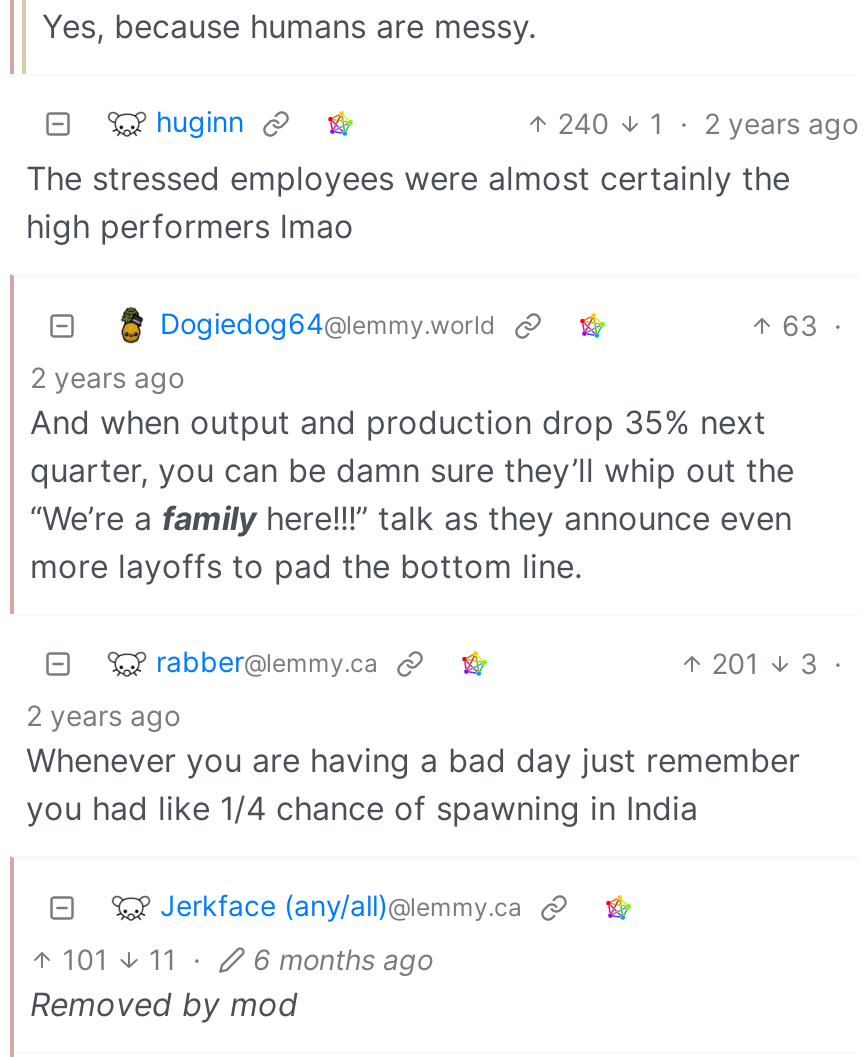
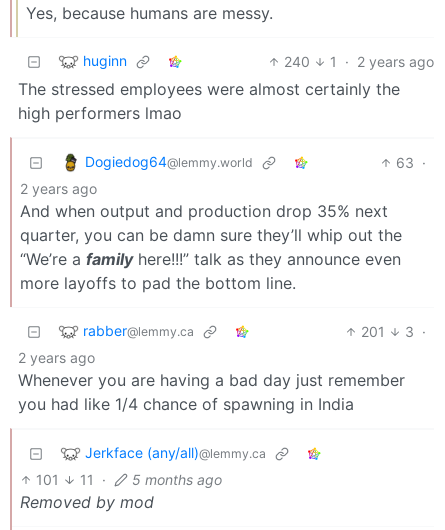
- 101 11 · 6 months ago
+ 101 11 · 5 months ago
